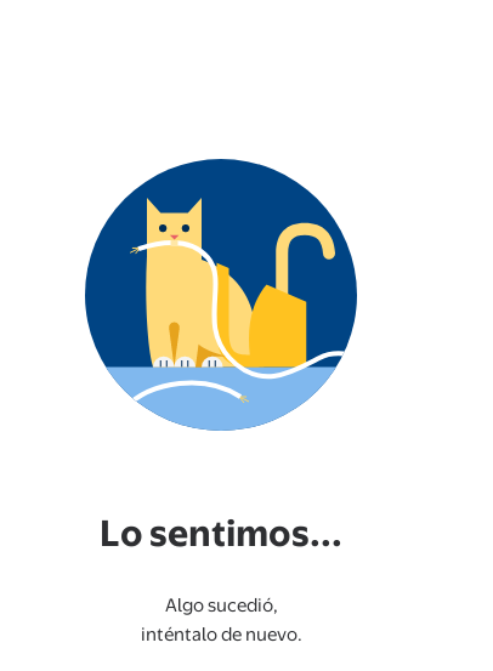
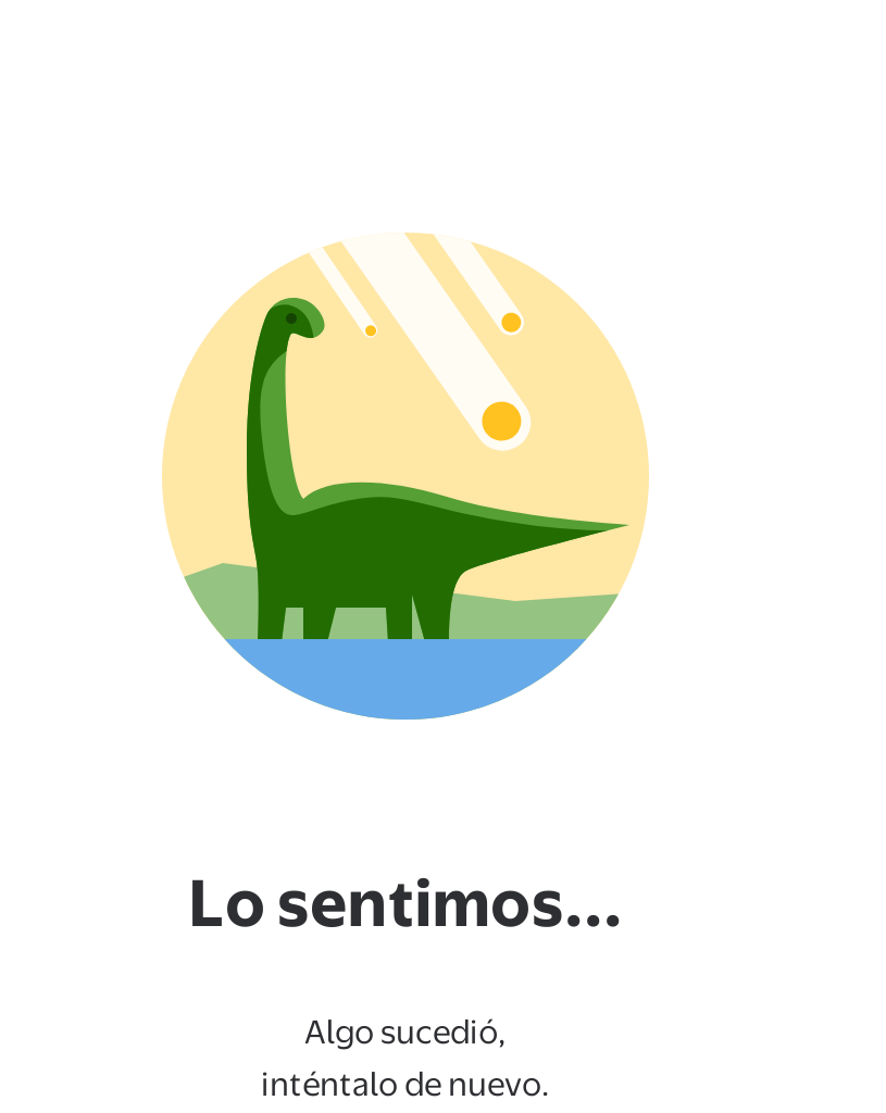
- [image]
+ [image]
